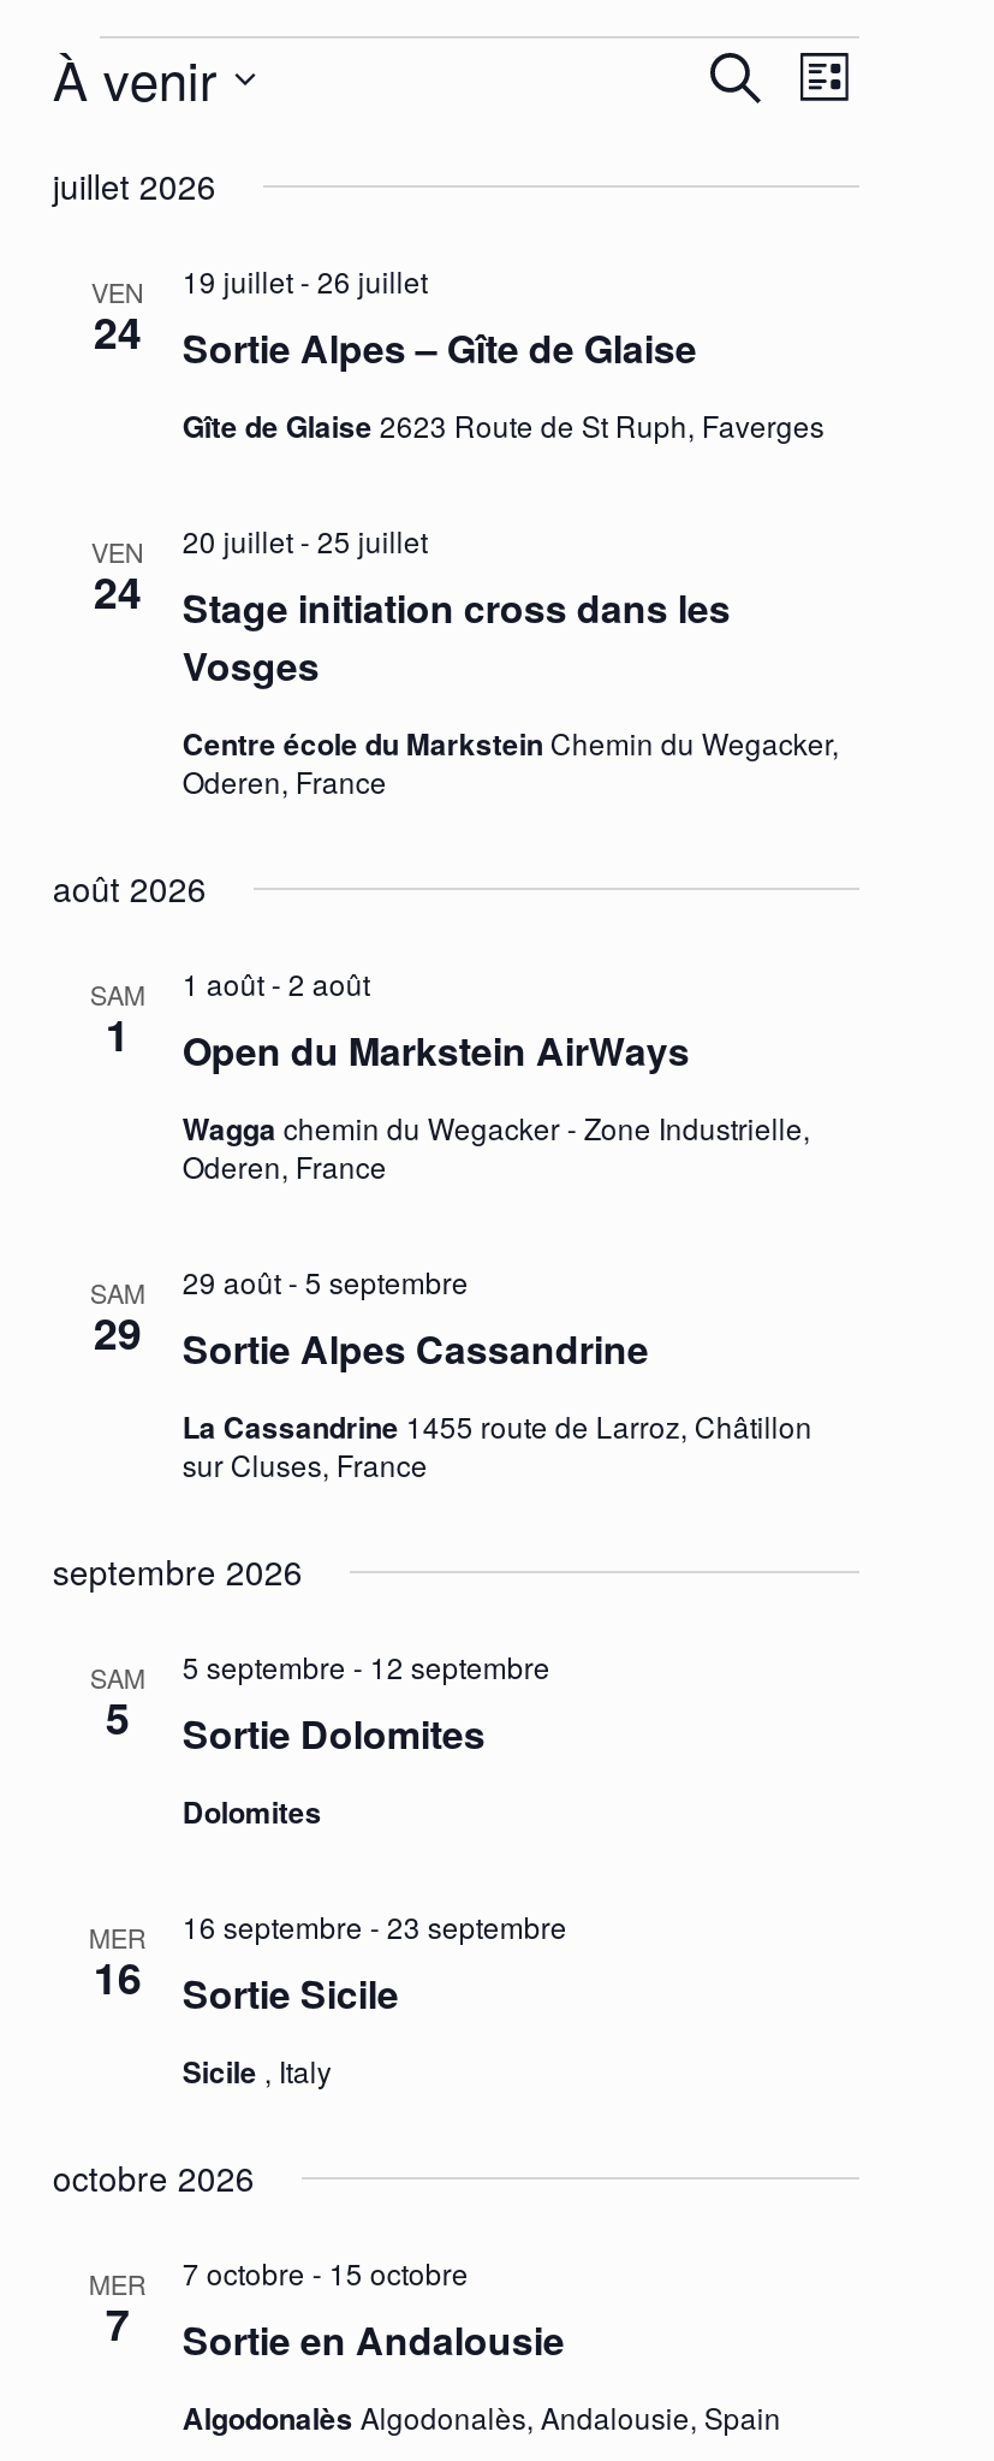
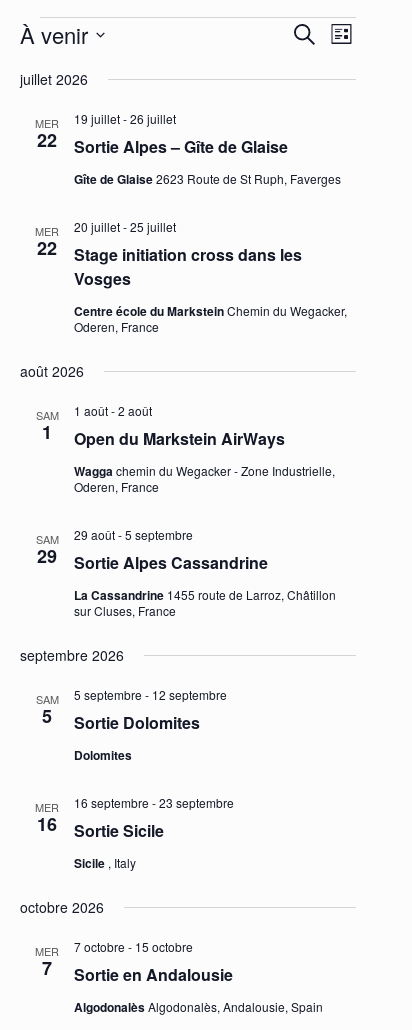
- VEN
- 24
+ MER
+ 22

- VEN
- 24
+ MER
+ 22
